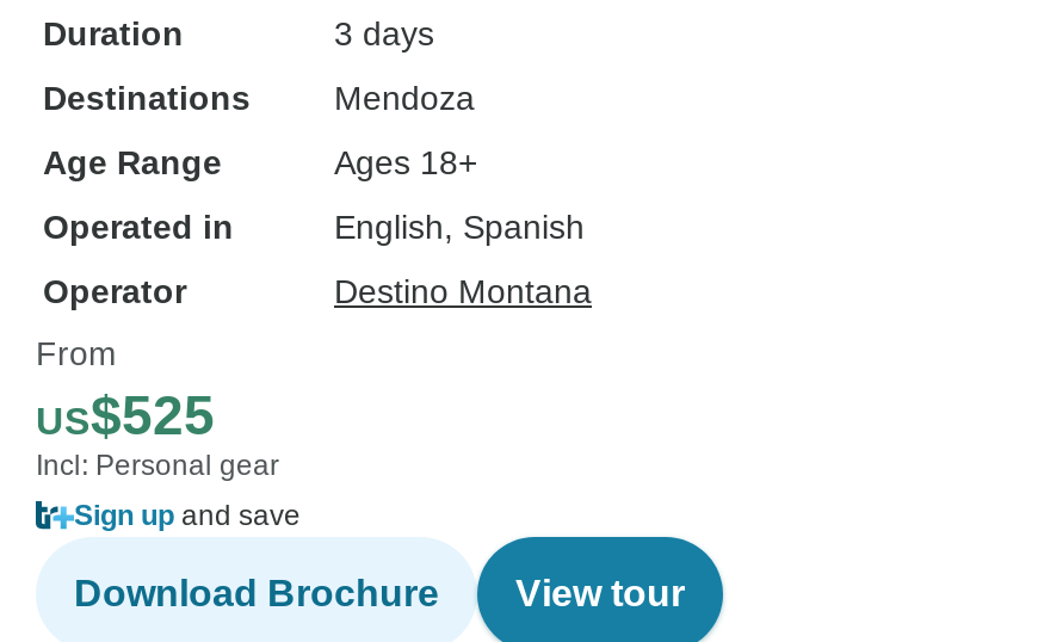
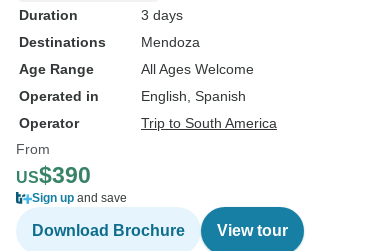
- Ages 18+
+ All Ages Welcome

- Destino Montana
+ Trip to South America

- US$525
- Incl: Personal gear
+ US$390
